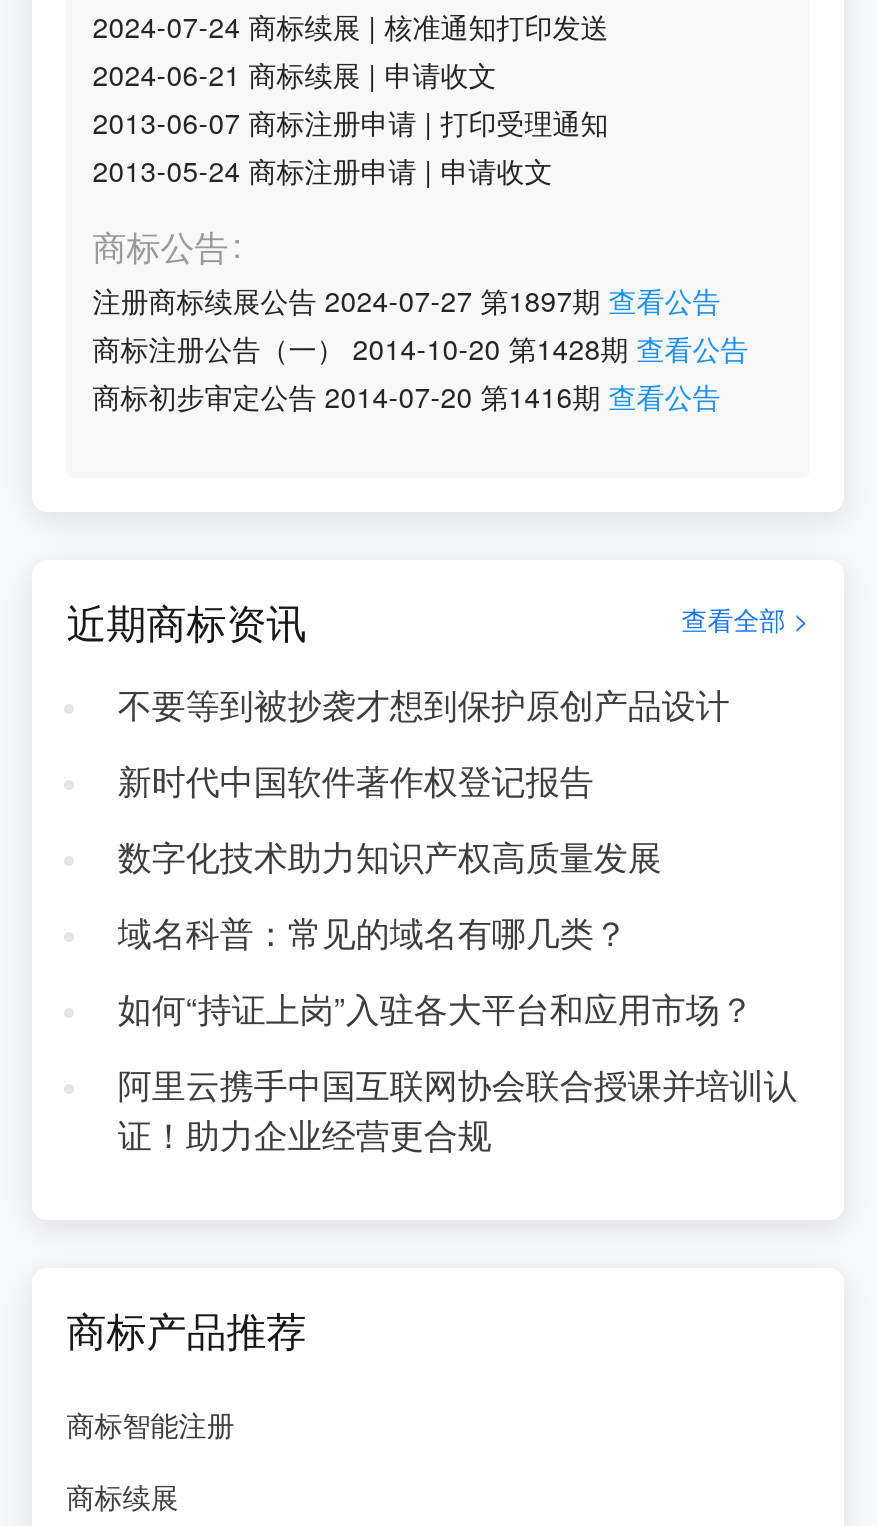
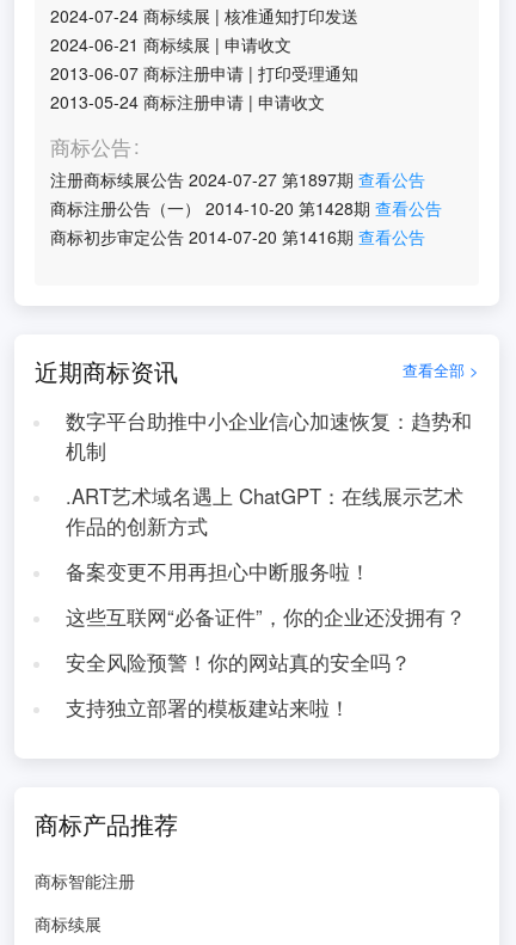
- 不要等到被抄袭才想到保护原创产品设计
+ 数字平台助推中小企业信心加速恢复：趋势和
+ 机制

- 新时代中国软件著作权登记报告
+ .ART艺术域名遇上 ChatGPT：在线展示艺术
+ 作品的创新方式

- 数字化技术助力知识产权高质量发展
+ 备案变更不用再担心中断服务啦！

- 域名科普：常见的域名有哪几类？
+ 这些互联网“必备证件”，你的企业还没拥有？

- 如何“持证上岗”入驻各大平台和应用市场？
+ 安全风险预警！你的网站真的安全吗？

- 阿里云携手中国互联网协会联合授课并培训认
- 证！助力企业经营更合规
+ 支持独立部署的模板建站来啦！
